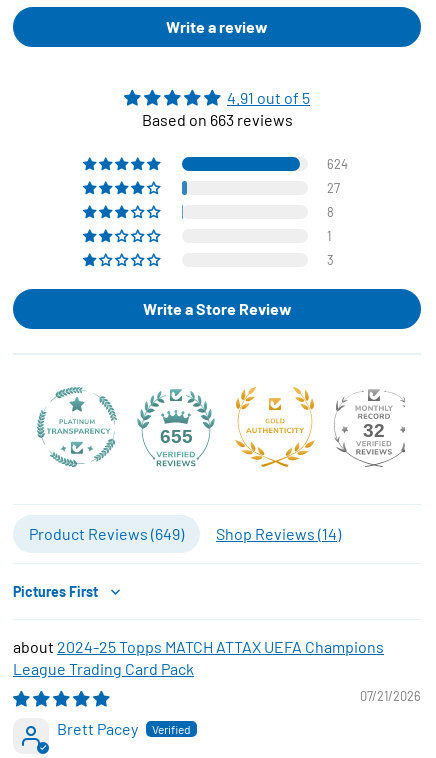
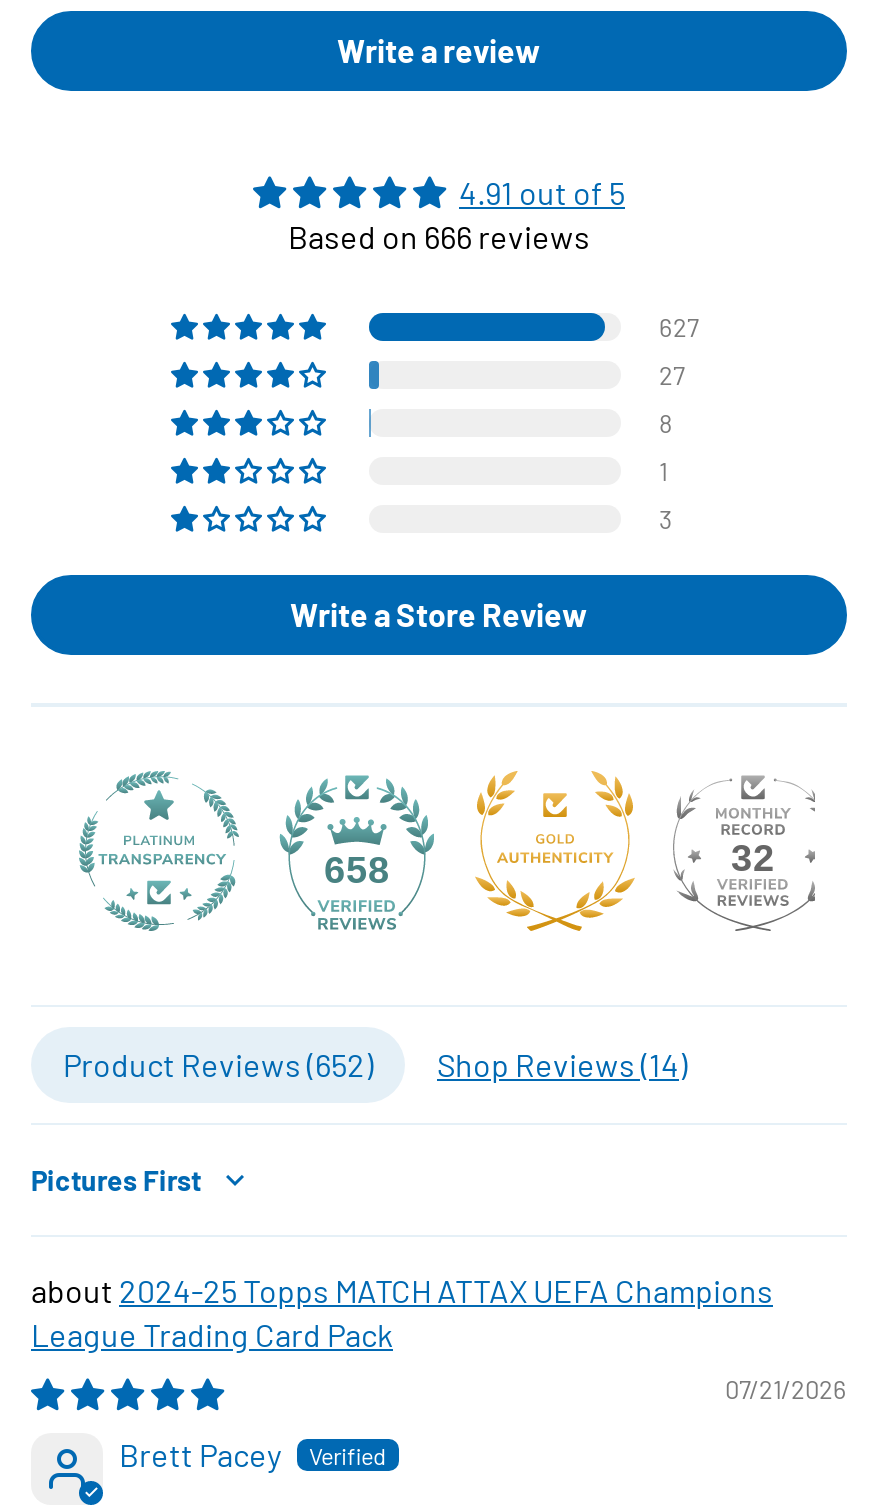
- Based on 663 reviews
+ Based on 666 reviews

- 624
+ 627

- 655
+ 658

- Product Reviews (649)
+ Product Reviews (652)
